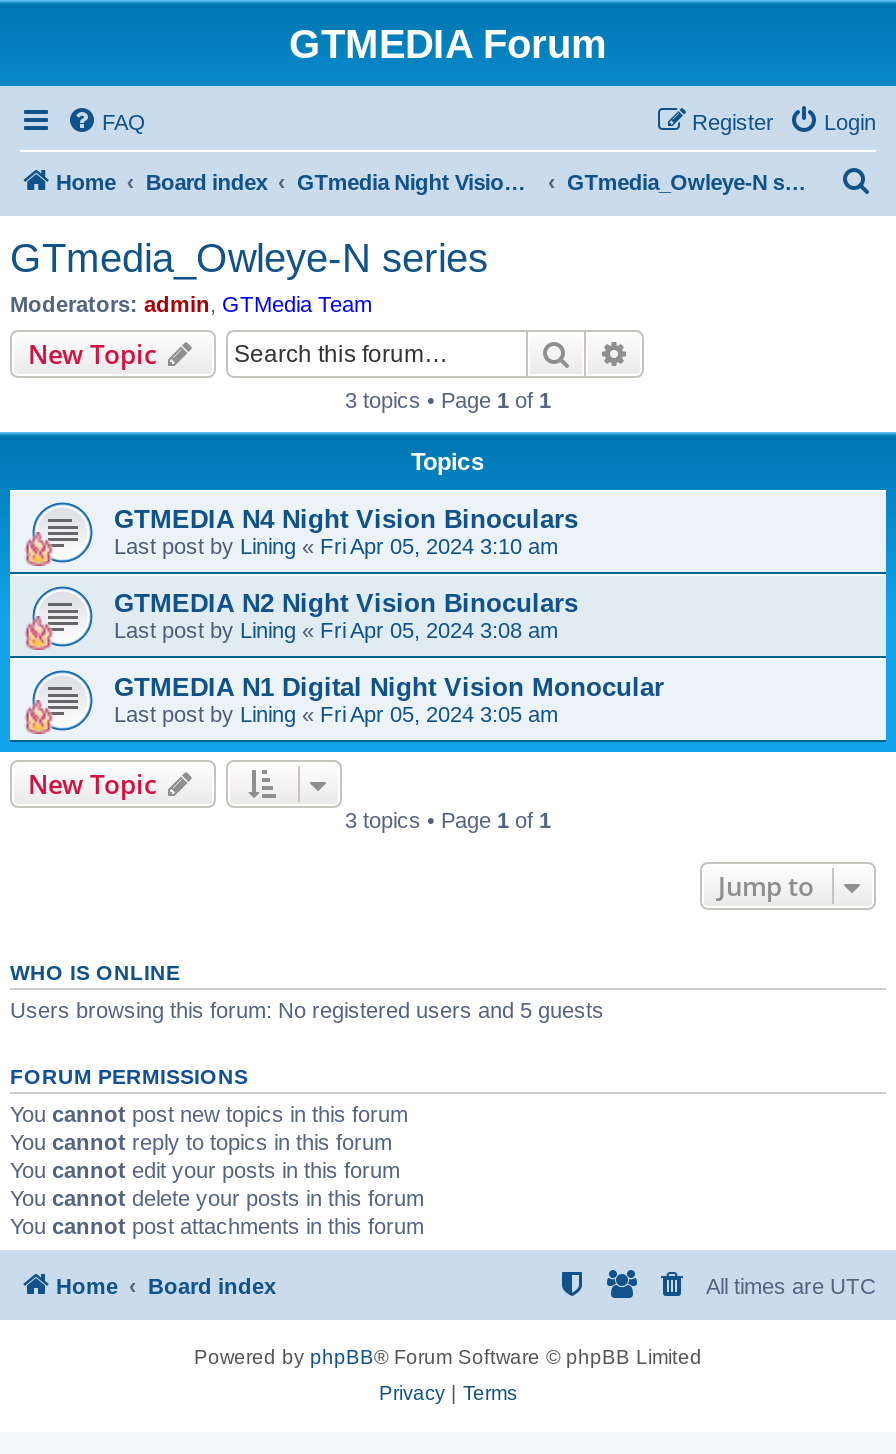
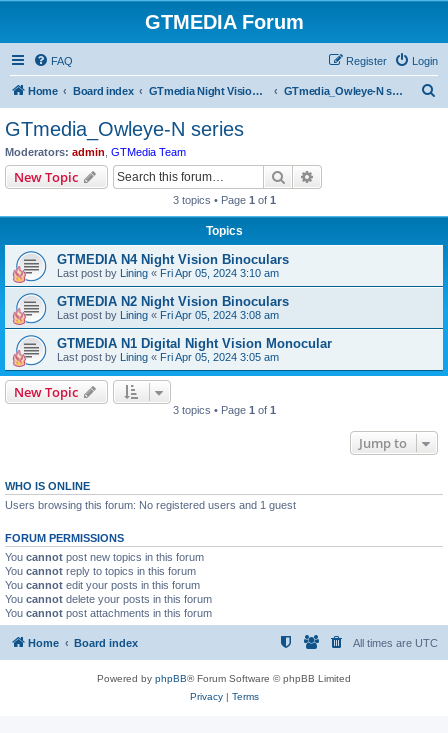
- Users browsing this forum: No registered users and 5 guests
+ Users browsing this forum: No registered users and 1 guest
